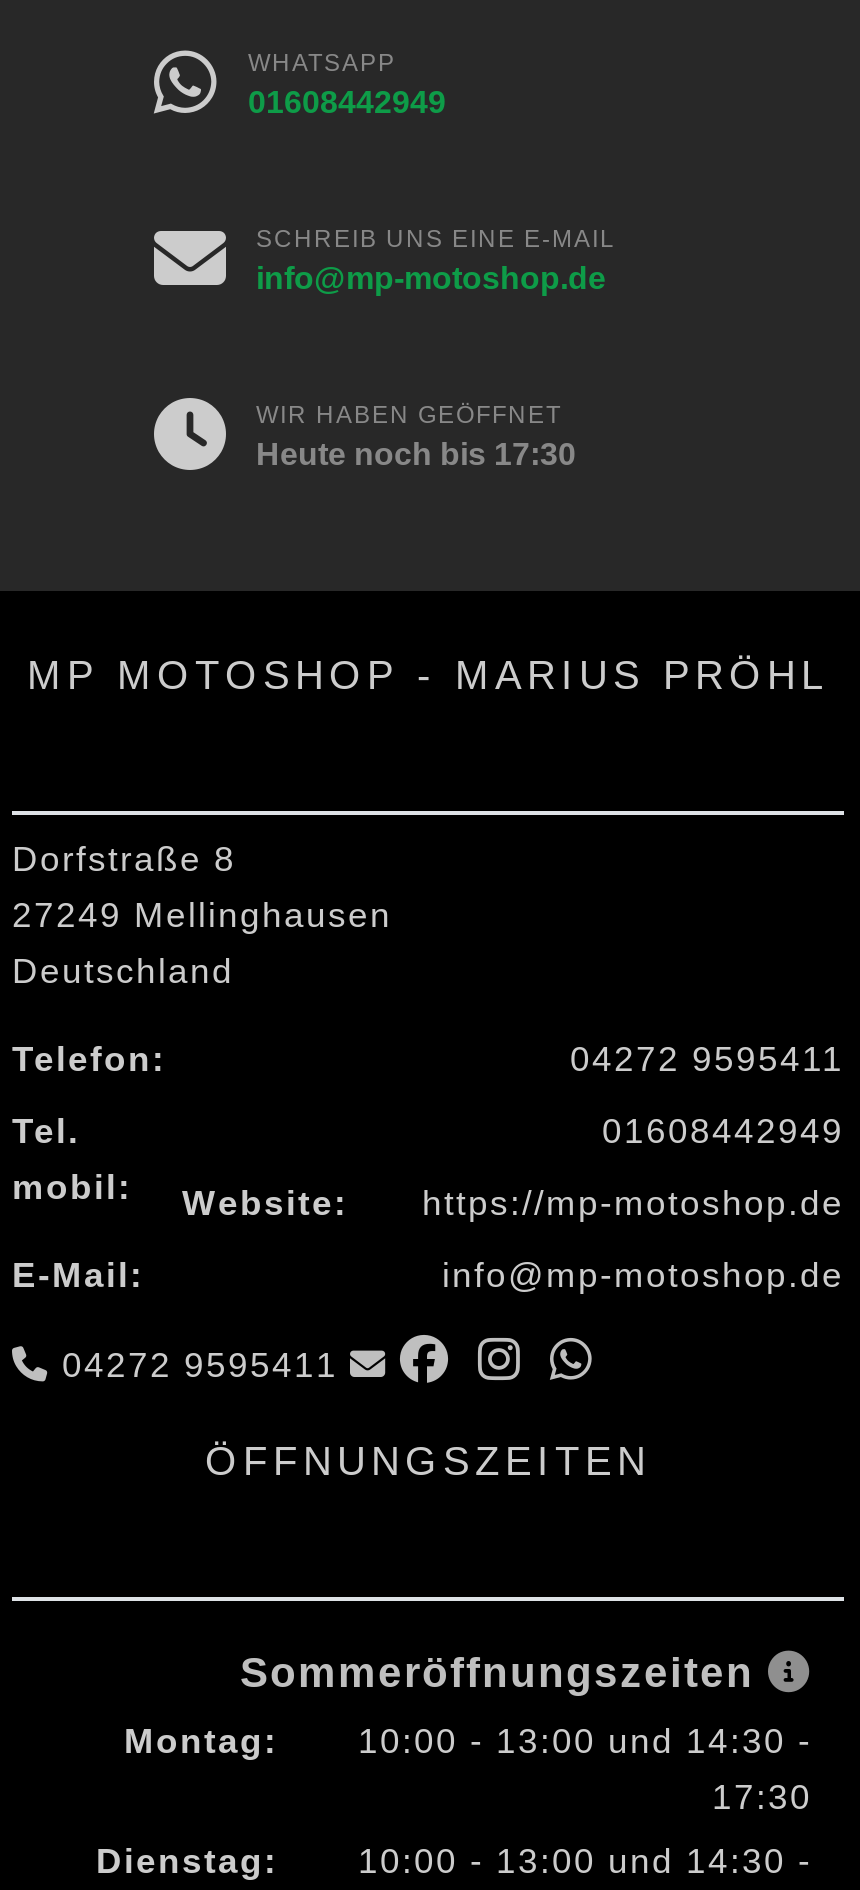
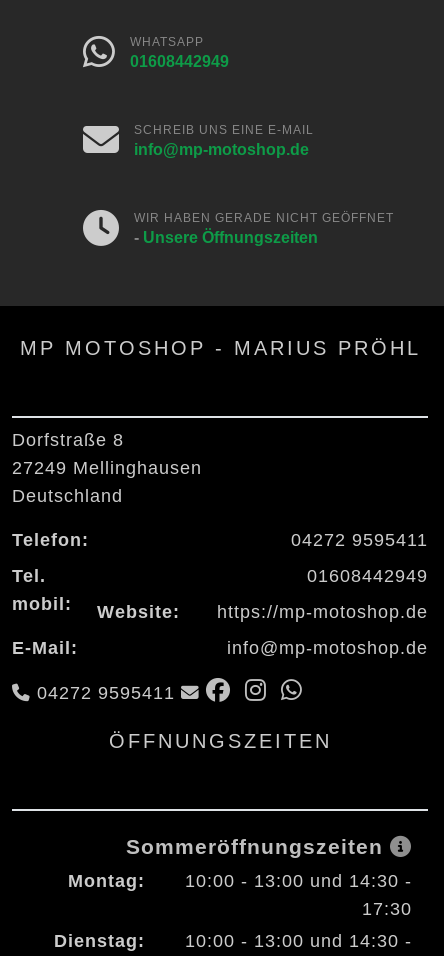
- WIR HABEN GEÖFFNET
- Heute noch bis 17:30
+ WIR HABEN GERADE NICHT GEÖFFNET
+ - Unsere Öffnungszeiten
